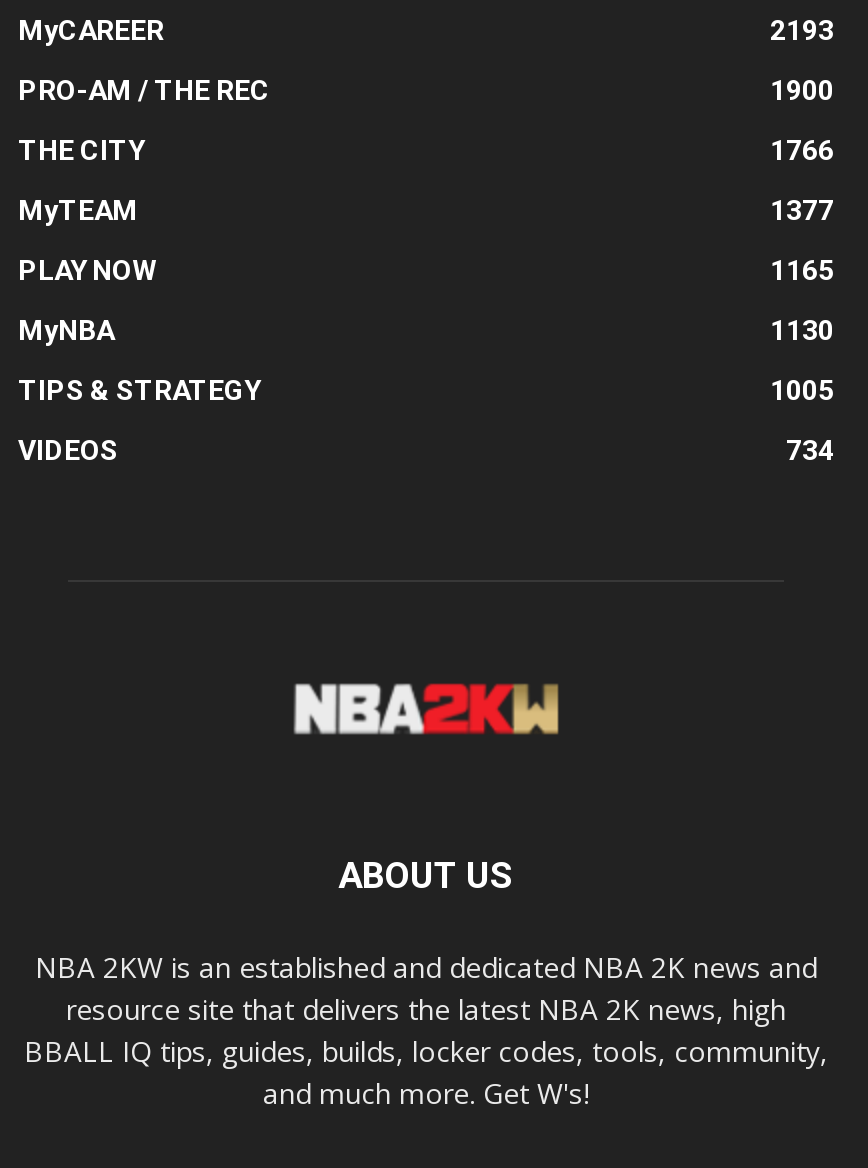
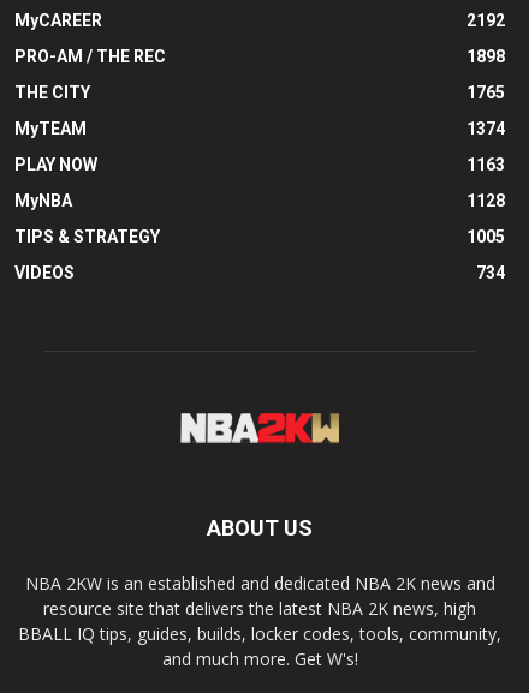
- 2193
+ 2192

- 1900
+ 1898

- 1766
+ 1765

- 1377
+ 1374

- 1165
+ 1163

- 1130
+ 1128
